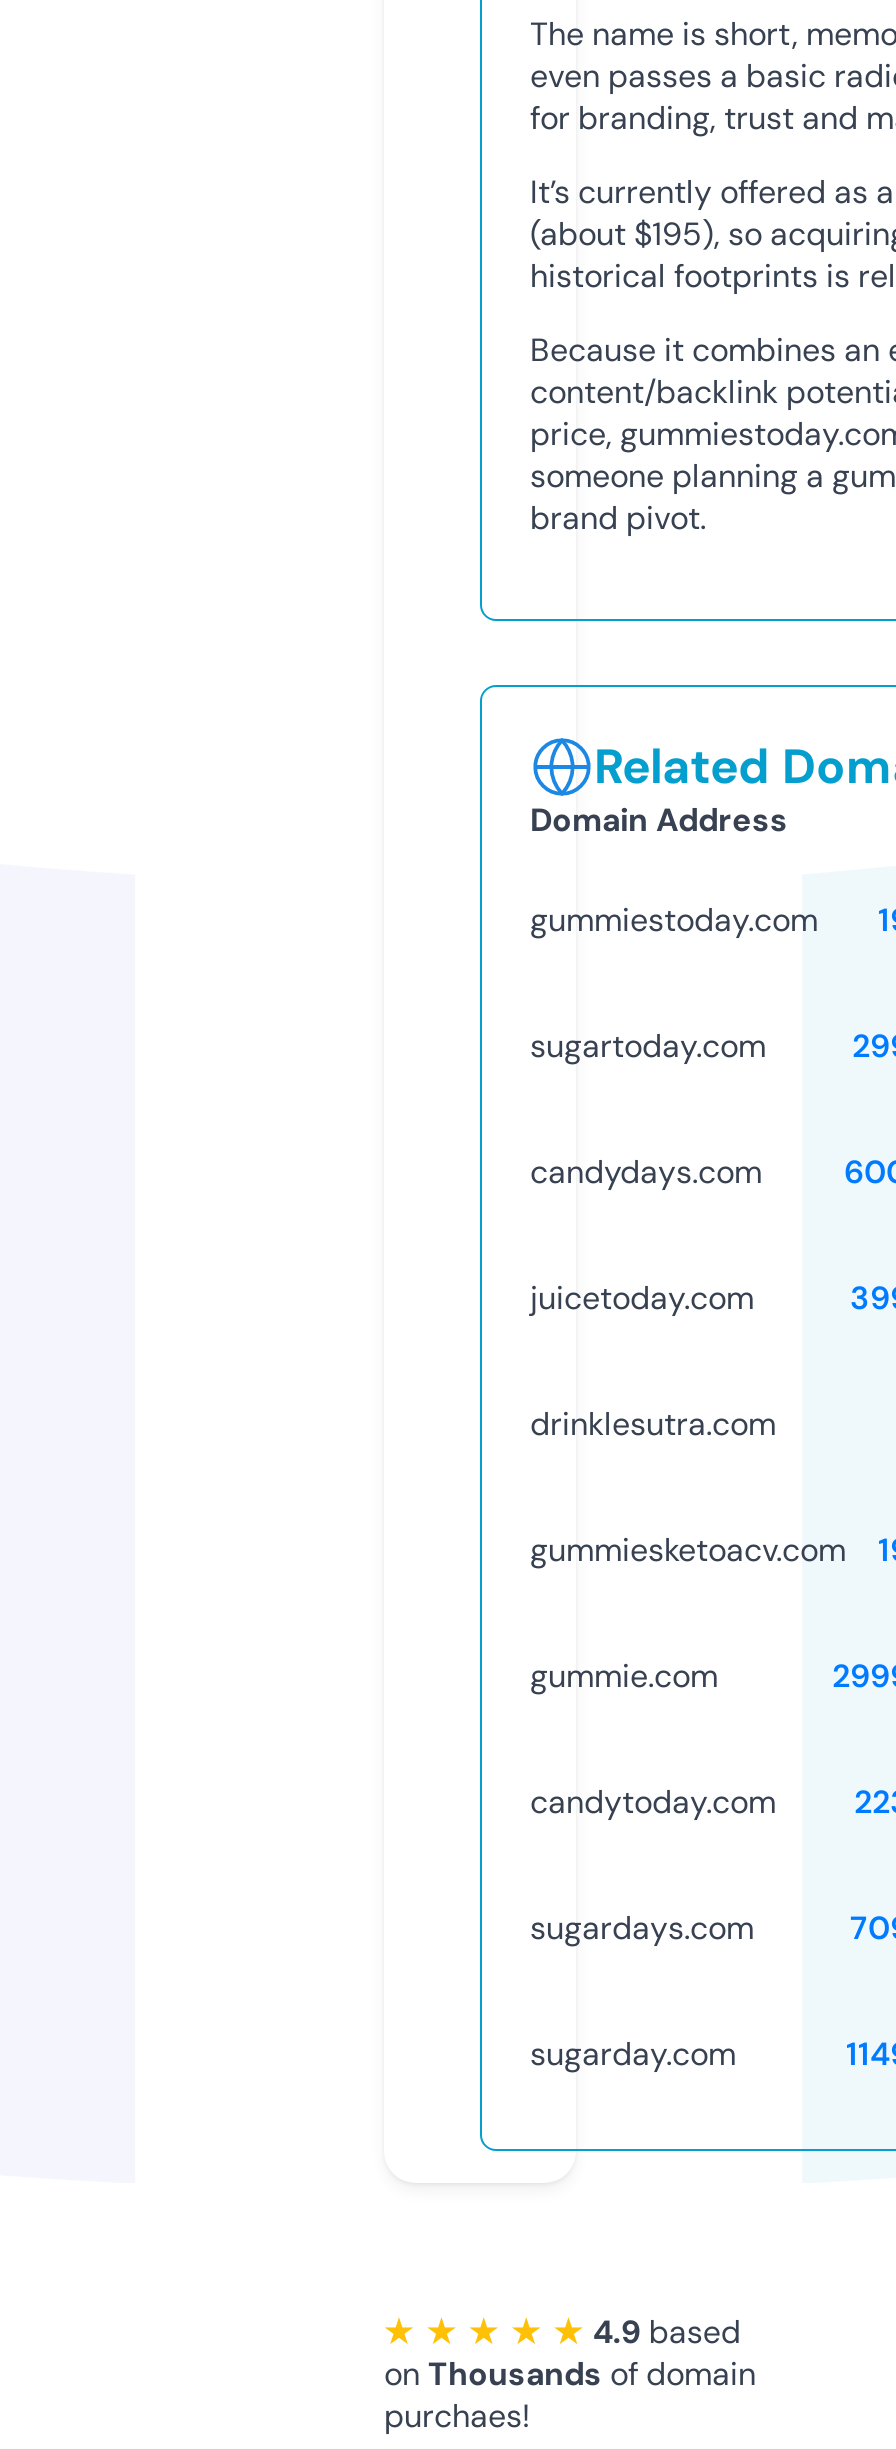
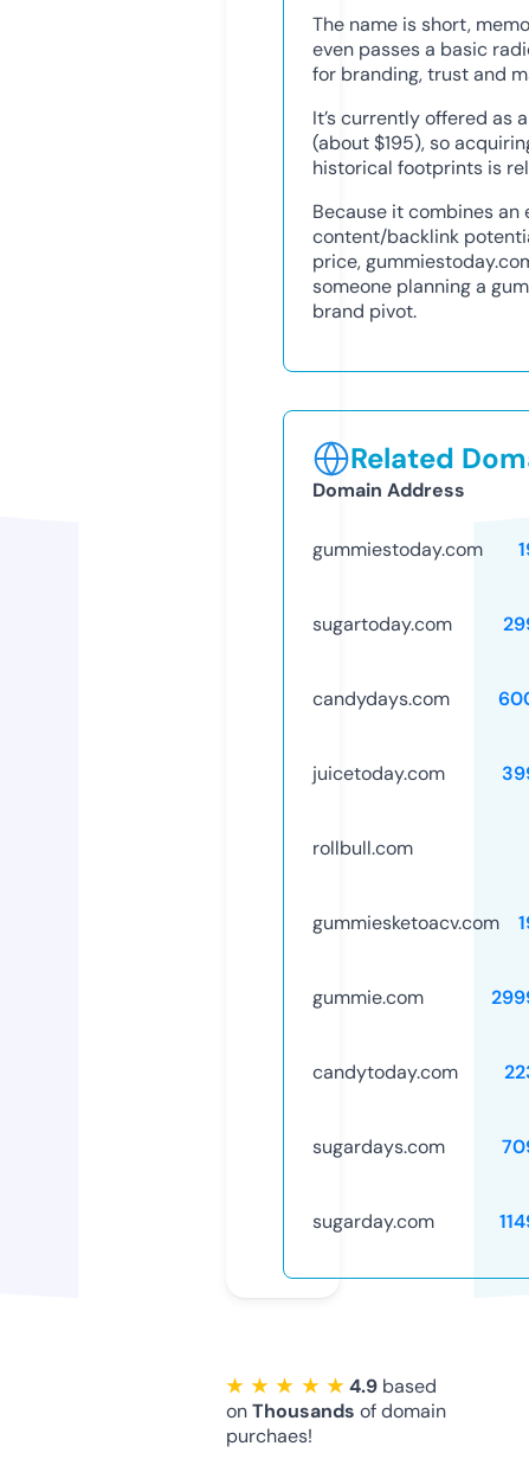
- drinklesutra.com
+ rollbull.com
